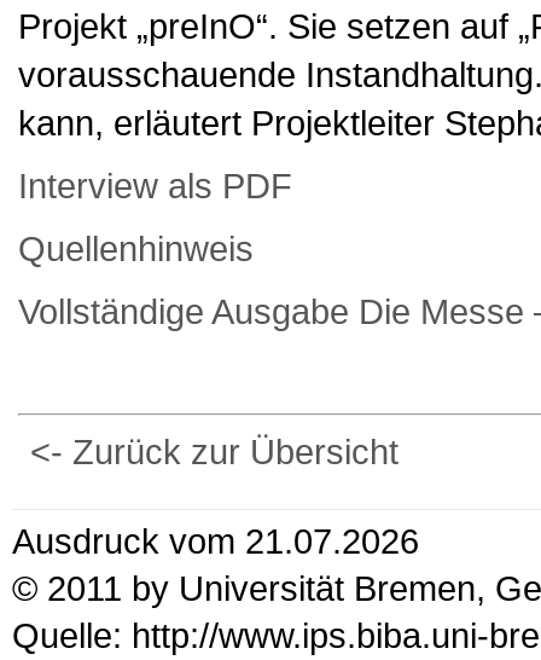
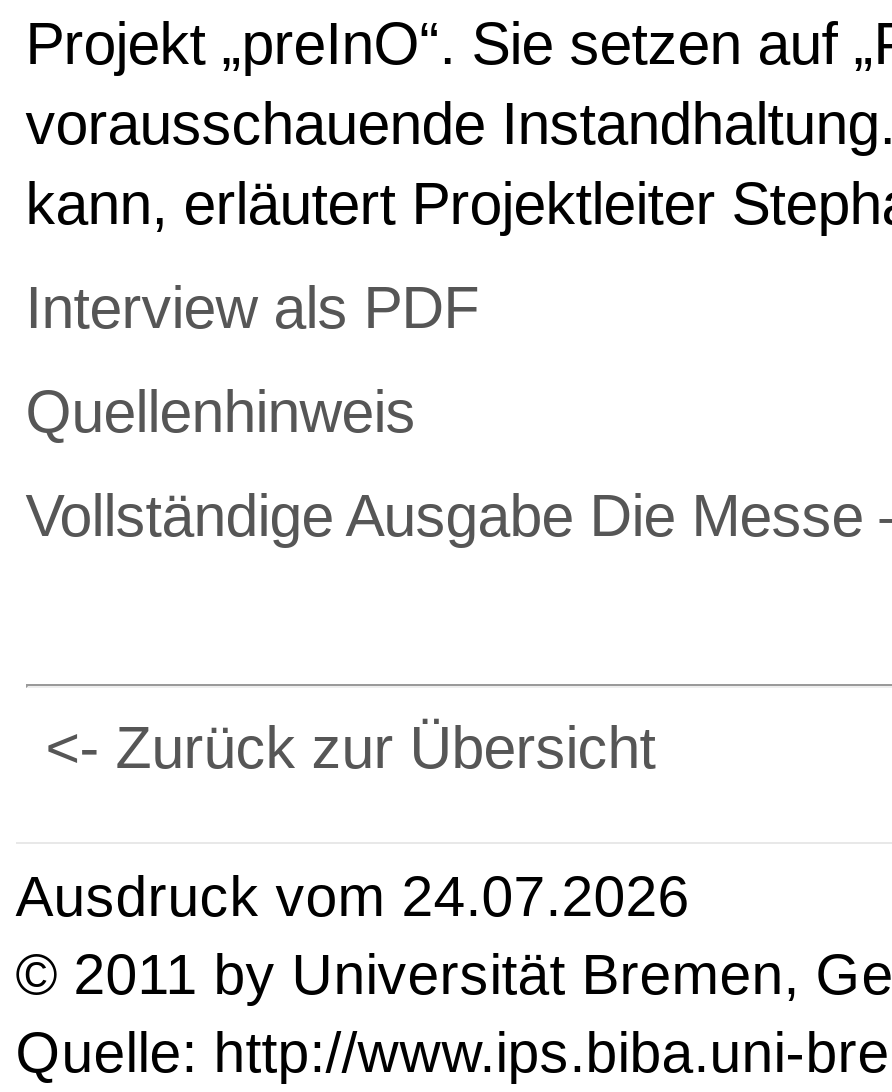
- Ausdruck vom 21.07.2026
+ Ausdruck vom 24.07.2026
